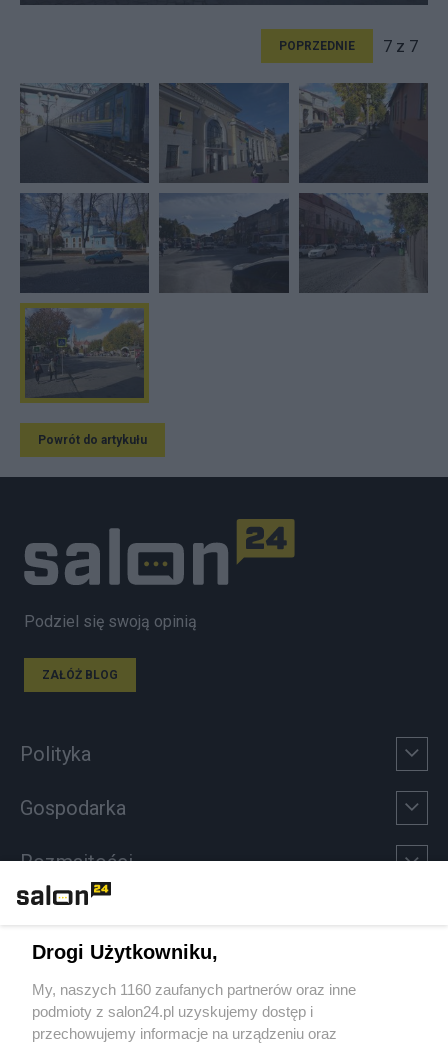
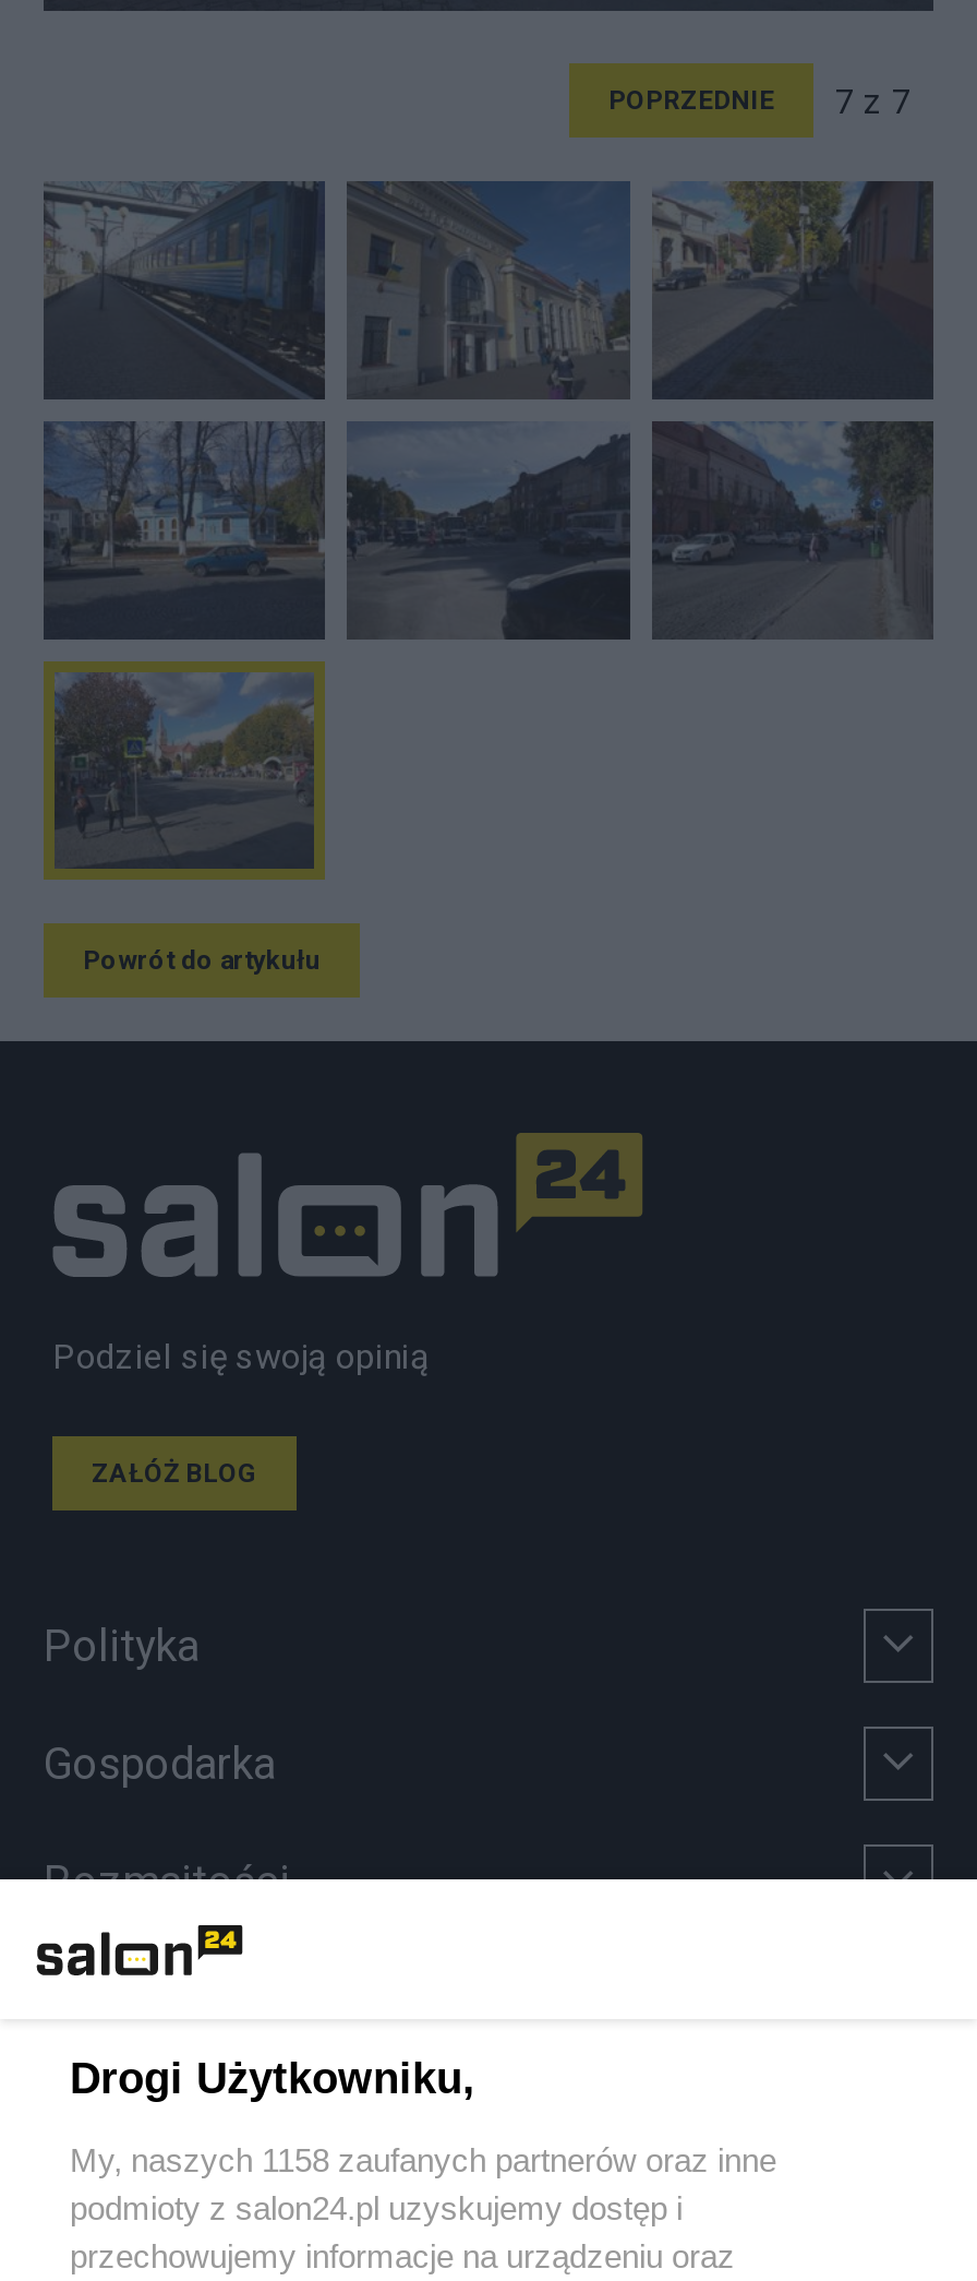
- My, naszych 1160 zaufanych partnerów oraz inne
+ My, naszych 1158 zaufanych partnerów oraz inne
